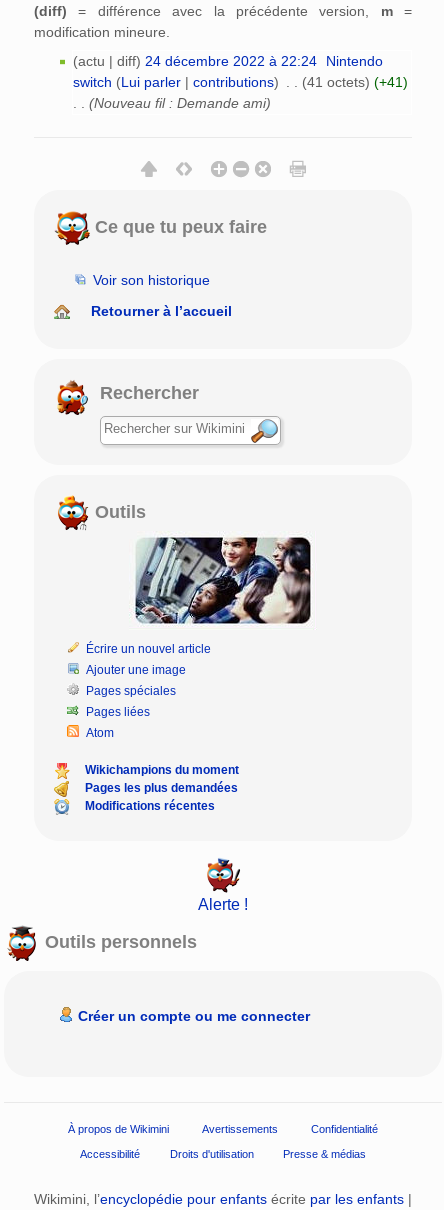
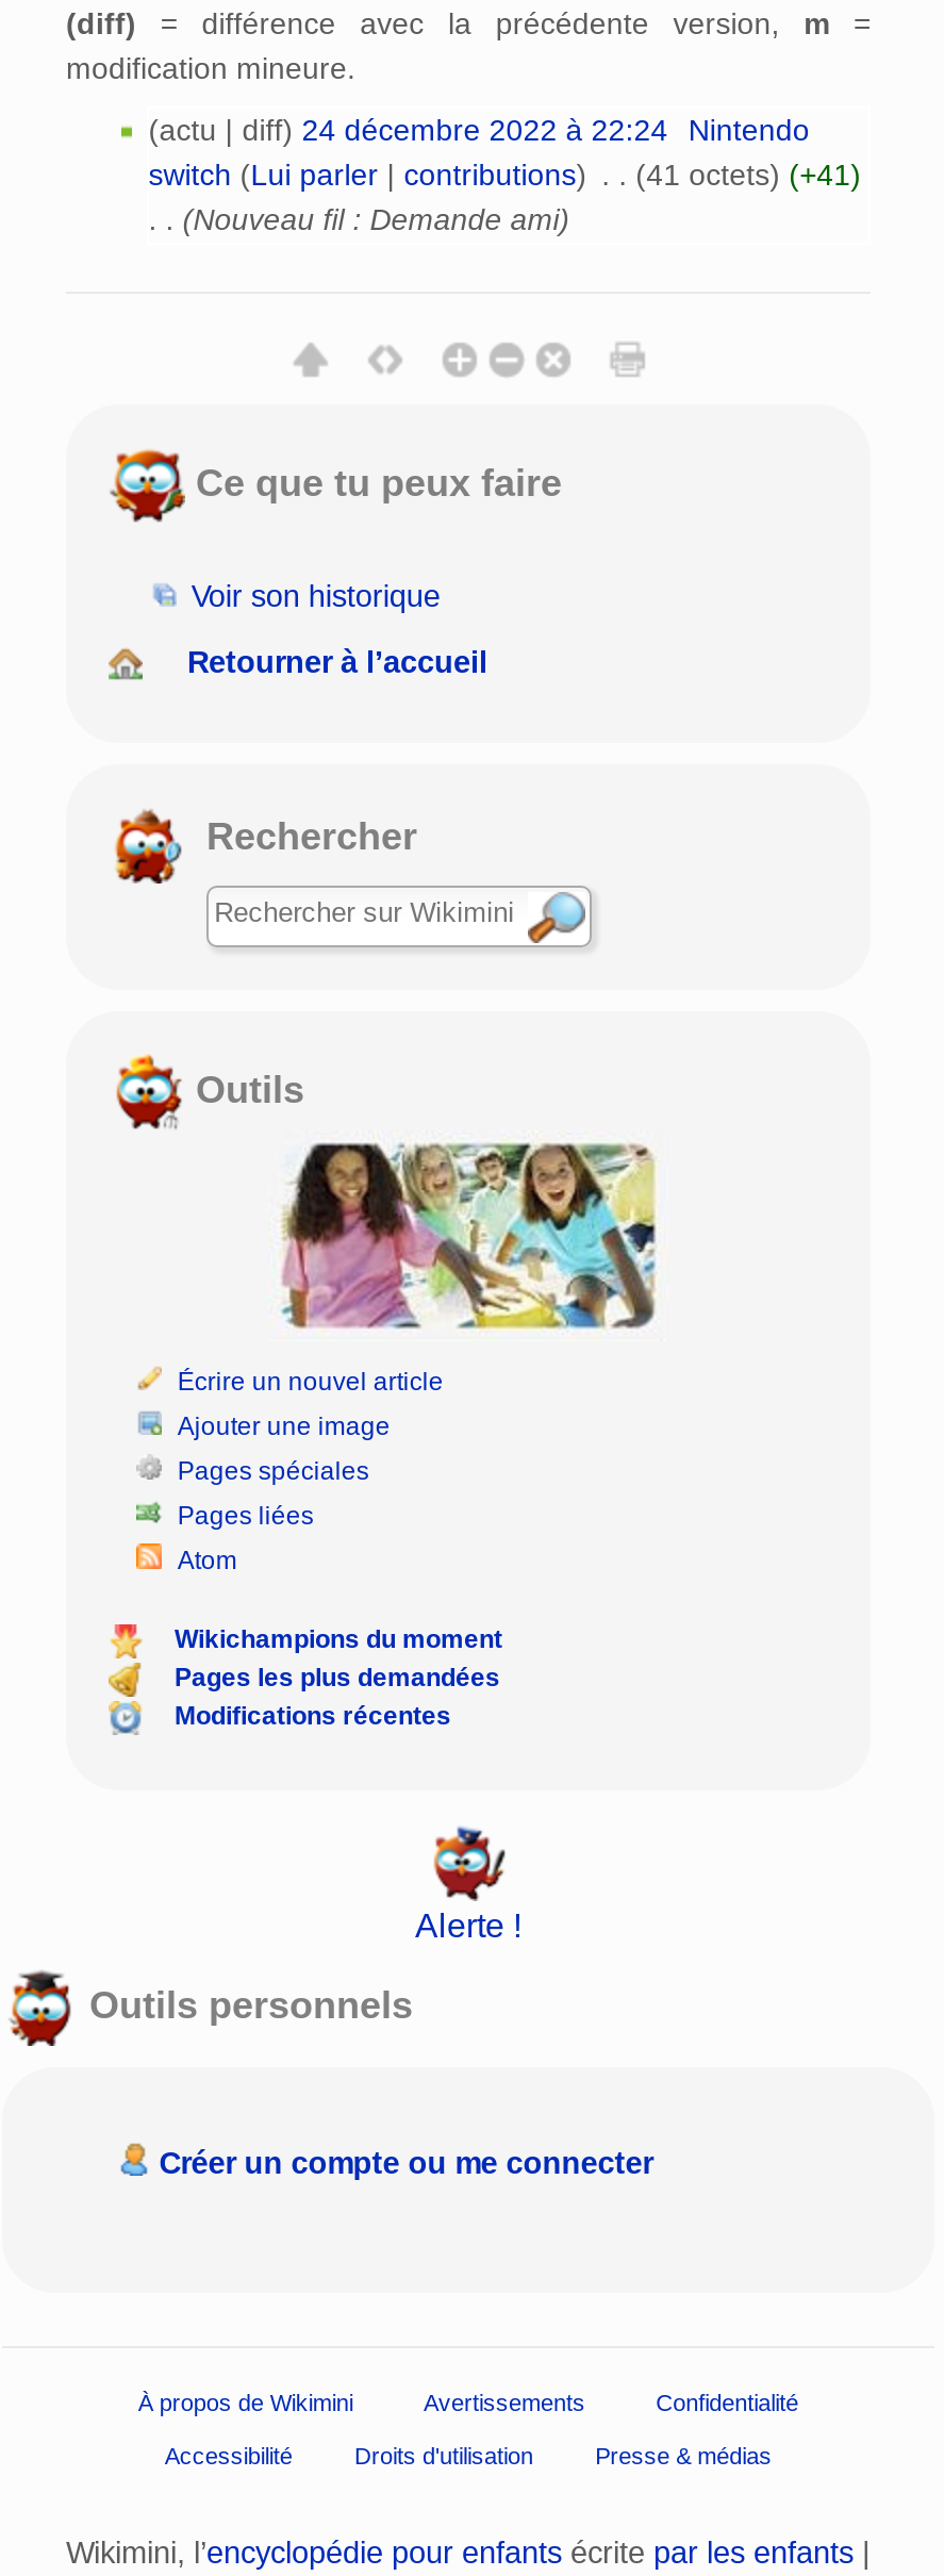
- [image]
+ [image]
